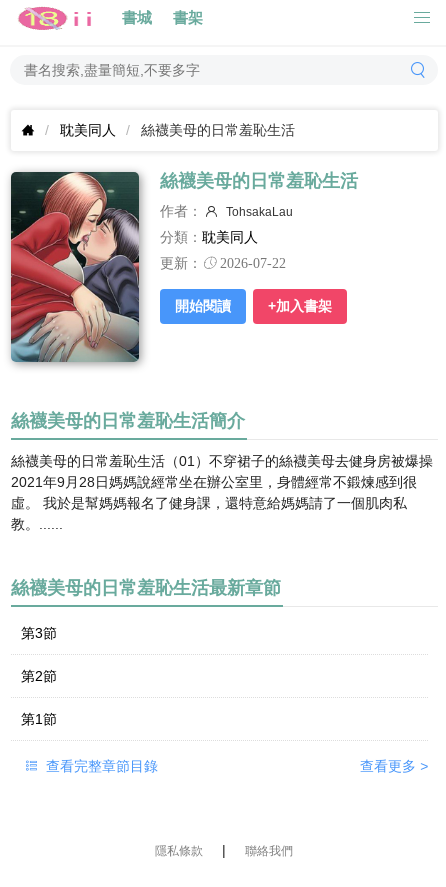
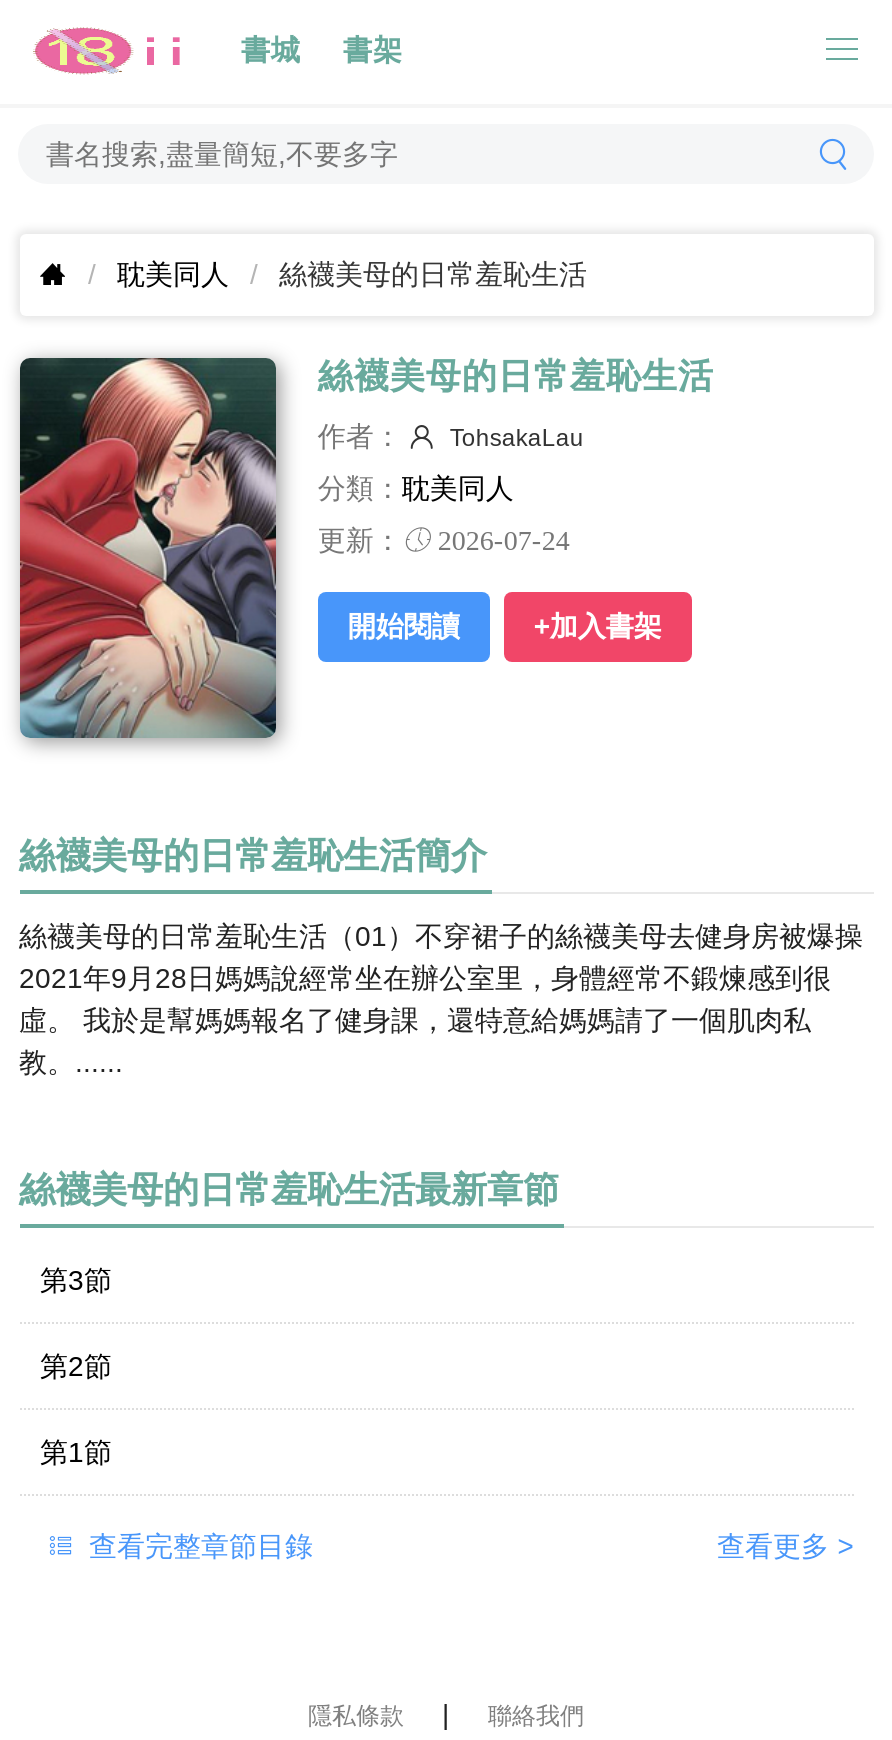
- 更新： 2026-07-22
+ 更新： 2026-07-24
